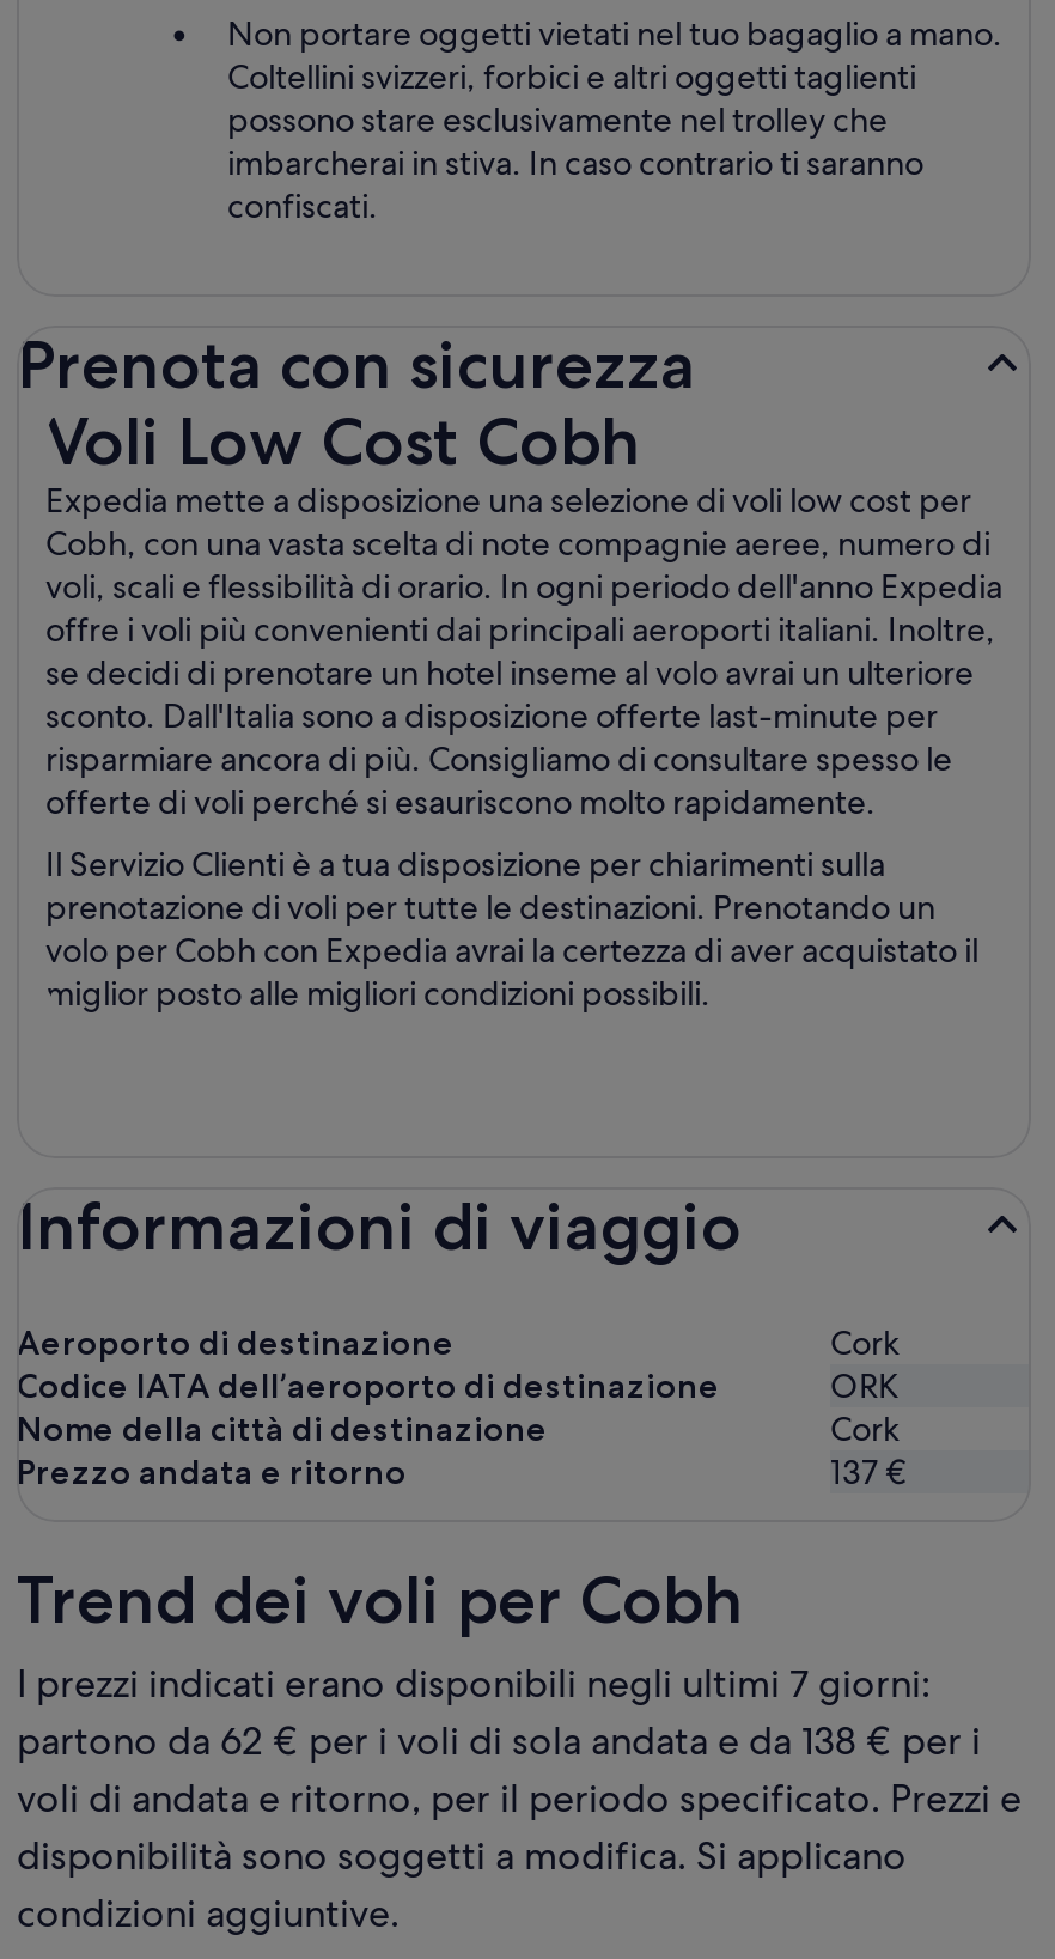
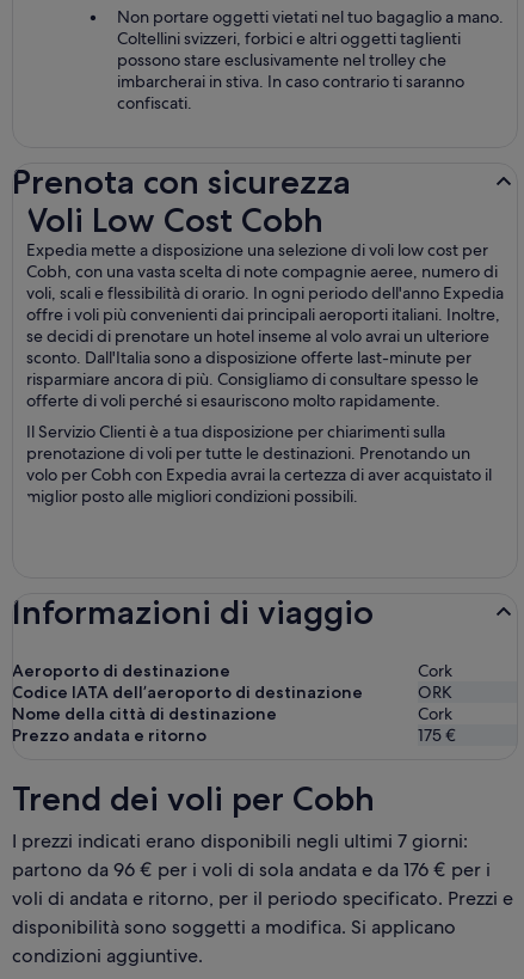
- 137 €
+ 175 €

- partono da 62 € per i voli di sola andata e da 138 € per i
+ partono da 96 € per i voli di sola andata e da 176 € per i
